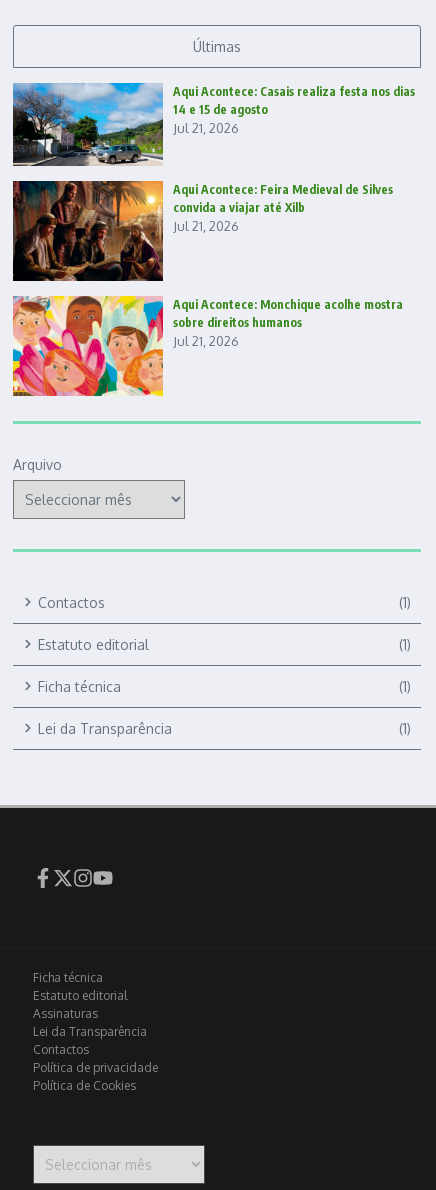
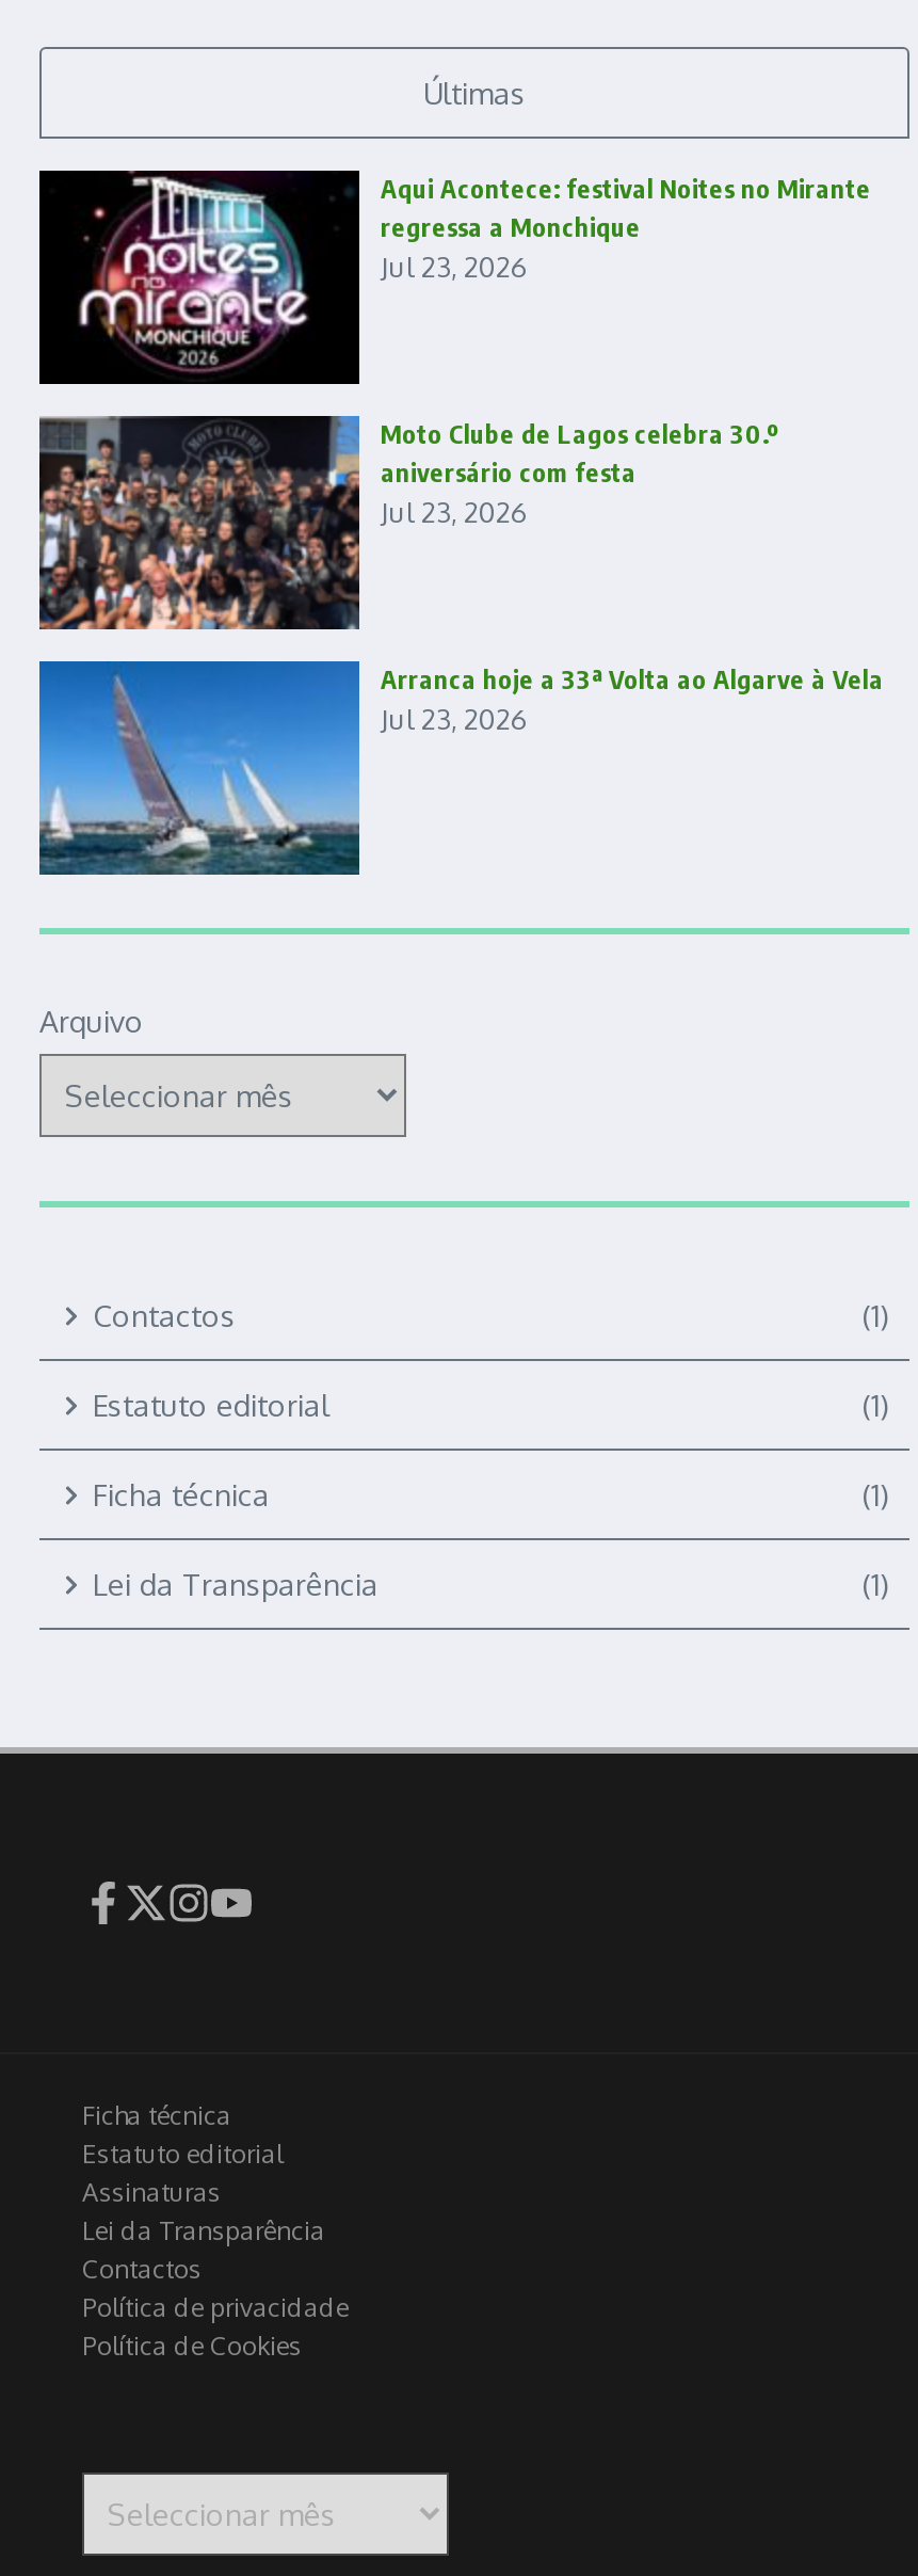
- [image]
- Aqui Acontece: Casais realiza festa nos dias
- 14 e 15 de agosto
- Jul 21, 2026
+ [image]
+ Aqui Acontece: festival Noites no Mirante
+ regressa a Monchique
+ Jul 23, 2026

- [image]
- Aqui Acontece: Feira Medieval de Silves
- convida a viajar até Xilb
- Jul 21, 2026
+ [image]
+ Moto Clube de Lagos celebra 30.º
+ aniversário com festa
+ Jul 23, 2026

- [image]
- Aqui Acontece: Monchique acolhe mostra
- sobre direitos humanos
- Jul 21, 2026
+ [image]
+ Arranca hoje a 33ª Volta ao Algarve à Vela
+ Jul 23, 2026
